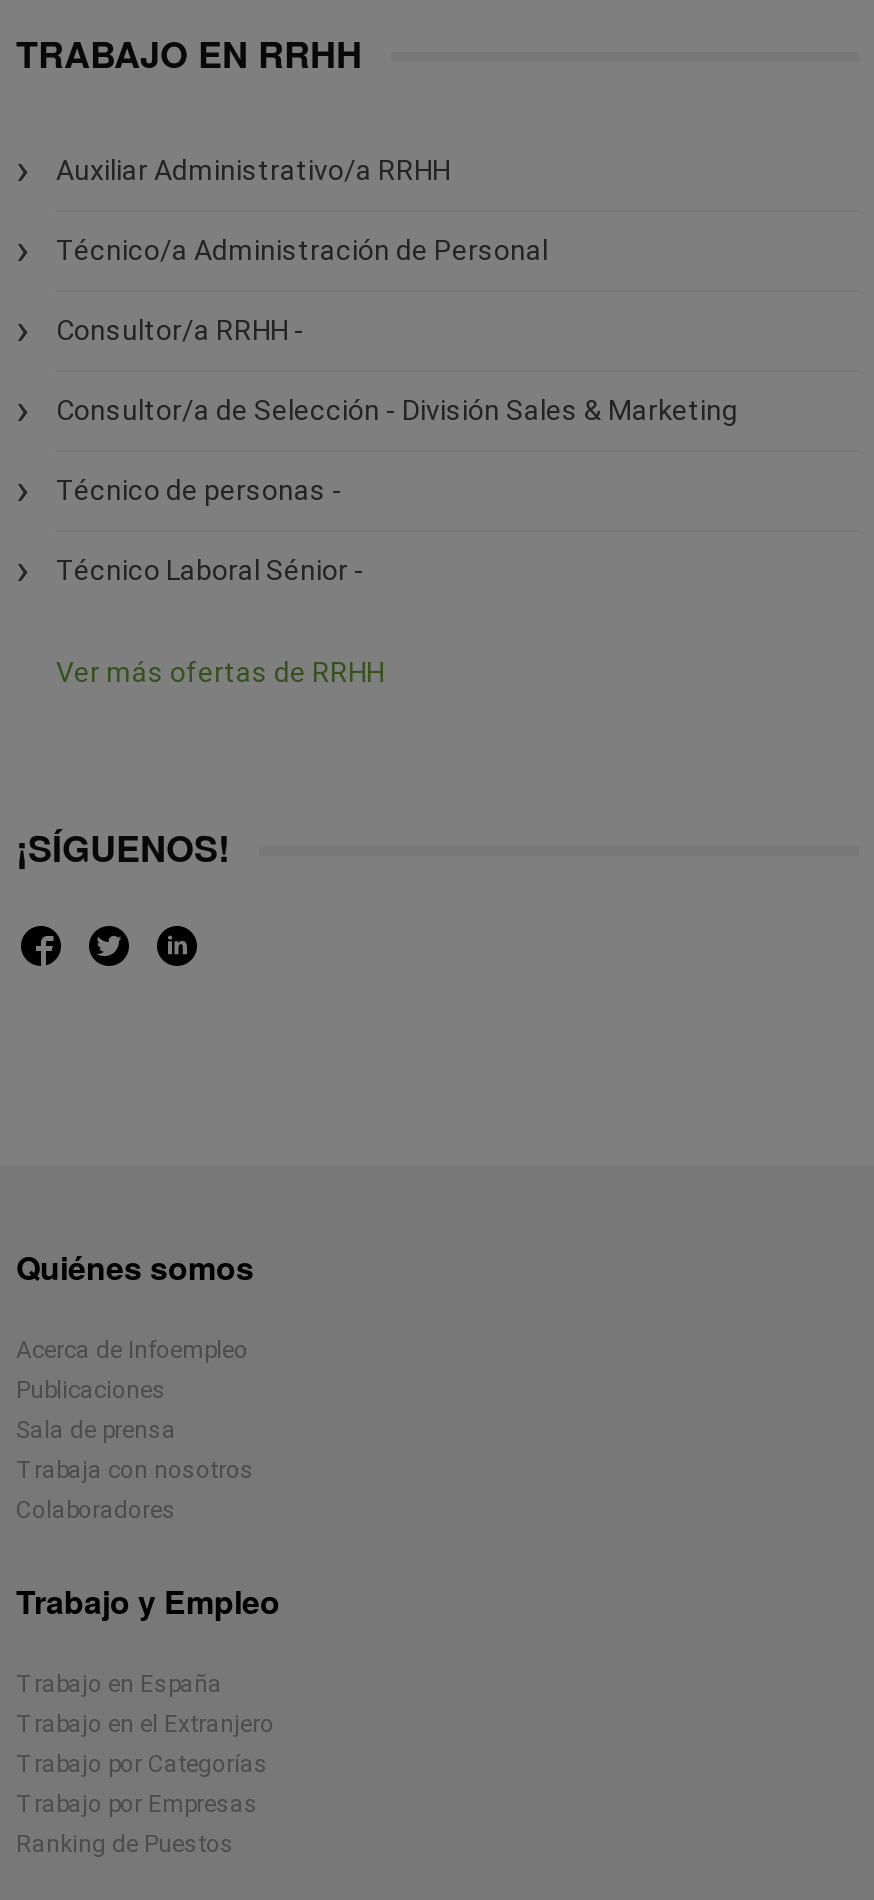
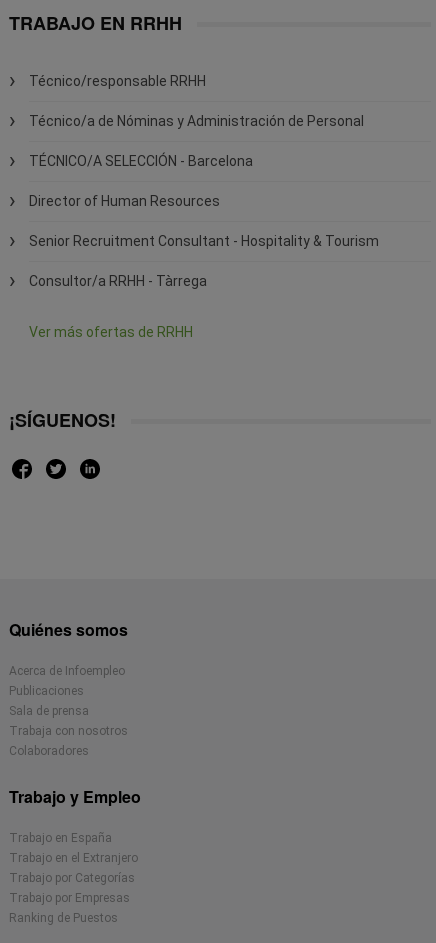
- Auxiliar Administrativo/a RRHH
+ Técnico/responsable RRHH

- Técnico/a Administración de Personal
+ Técnico/a de Nóminas y Administración de Personal

- Consultor/a RRHH -
+ TÉCNICO/A SELECCIÓN - Barcelona

- Consultor/a de Selección - División Sales & Marketing
+ Director of Human Resources

- Técnico de personas -
+ Senior Recruitment Consultant - Hospitality & Tourism

- Técnico Laboral Sénior -
+ Consultor/a RRHH - Tàrrega
